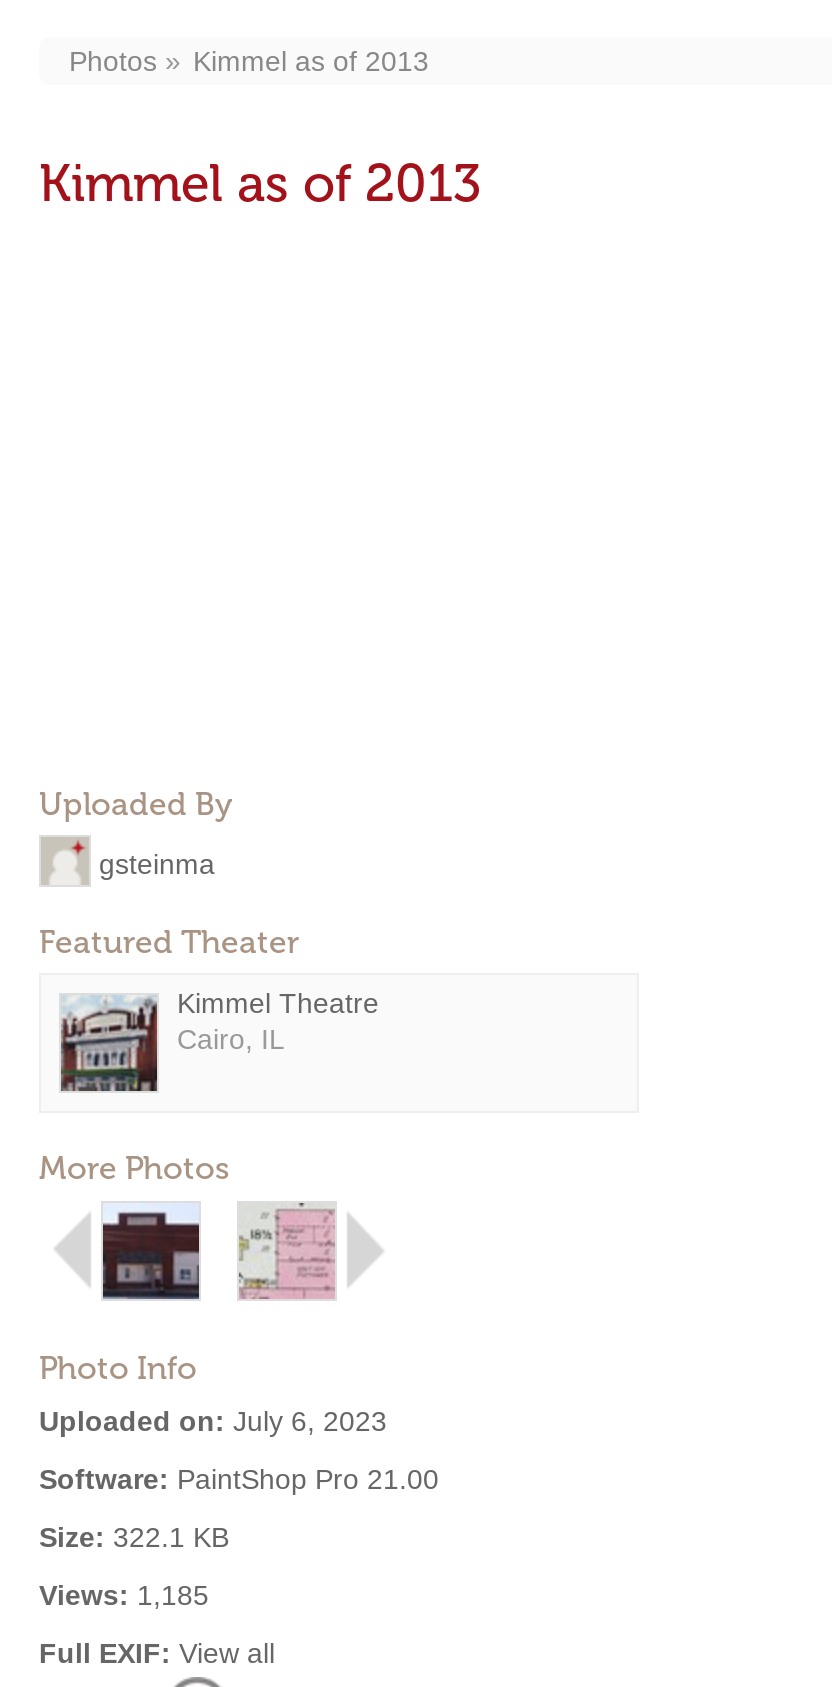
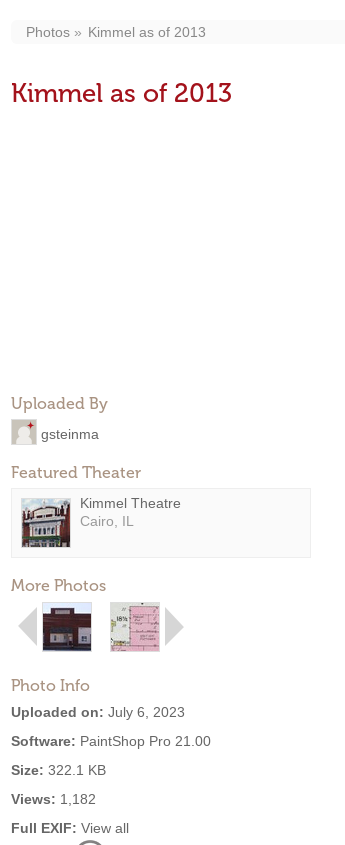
- Views: 1,185
+ Views: 1,182
